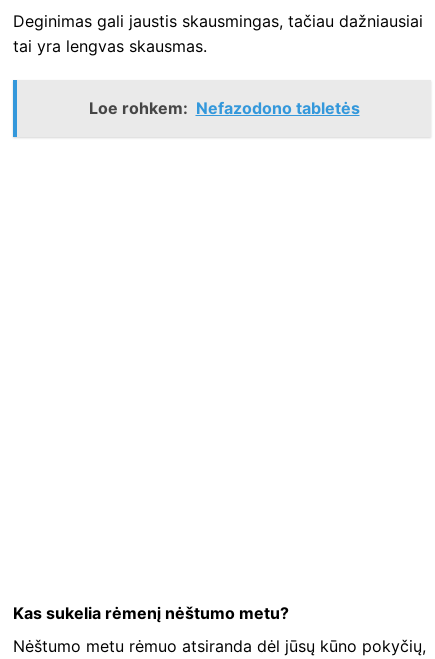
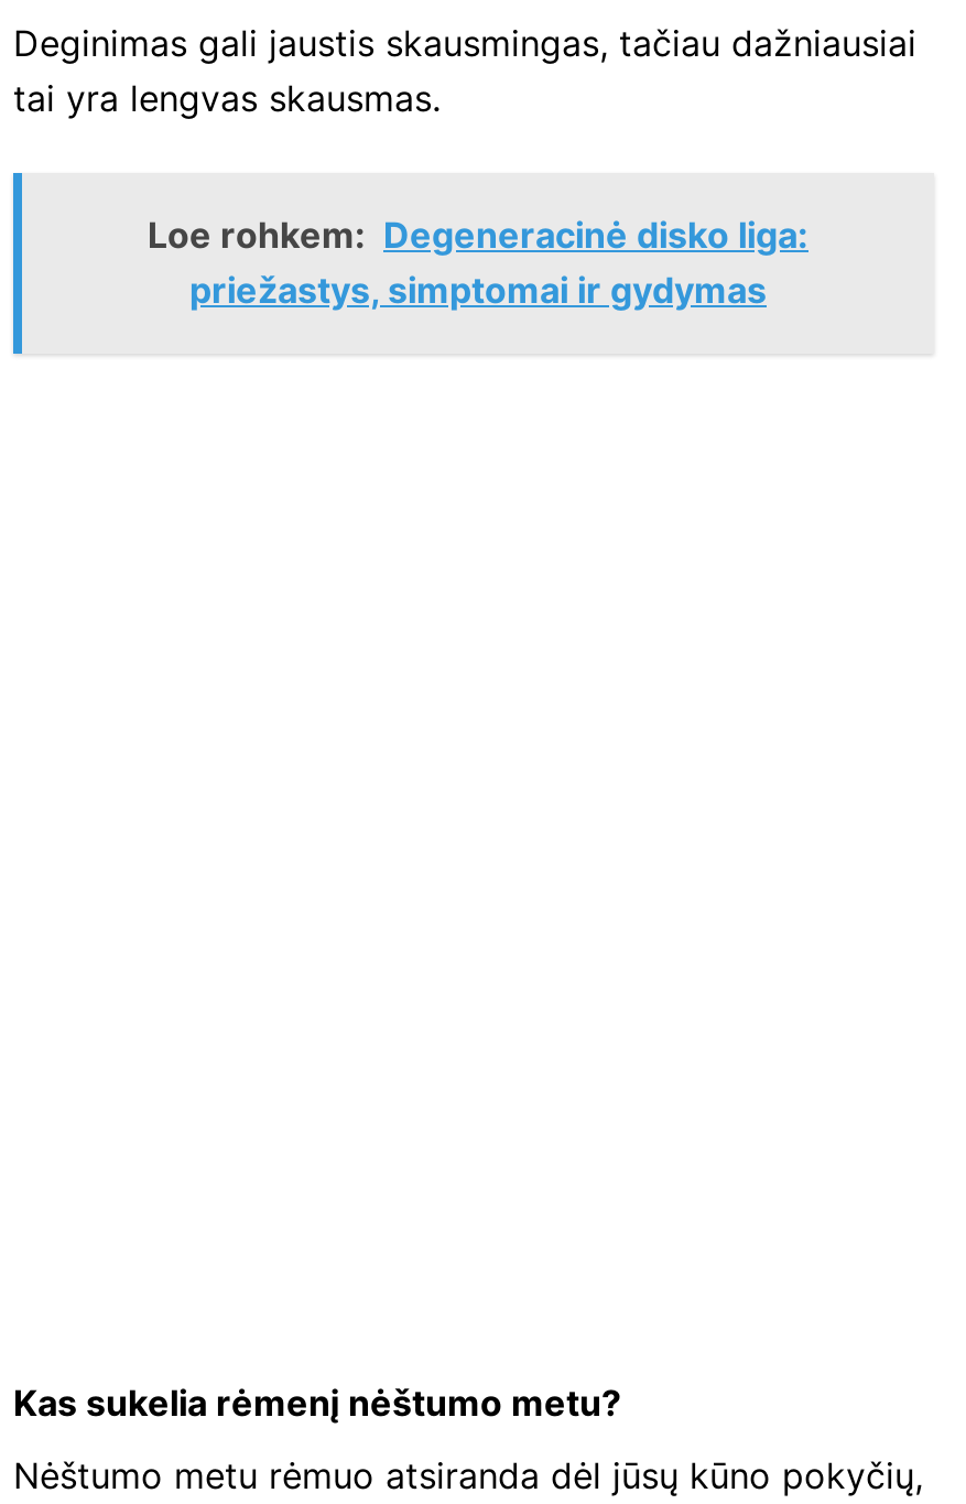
- Loe rohkem: Nefazodono tabletės
+ Loe rohkem: Degeneracinė disko liga:
+ priežastys, simptomai ir gydymas
